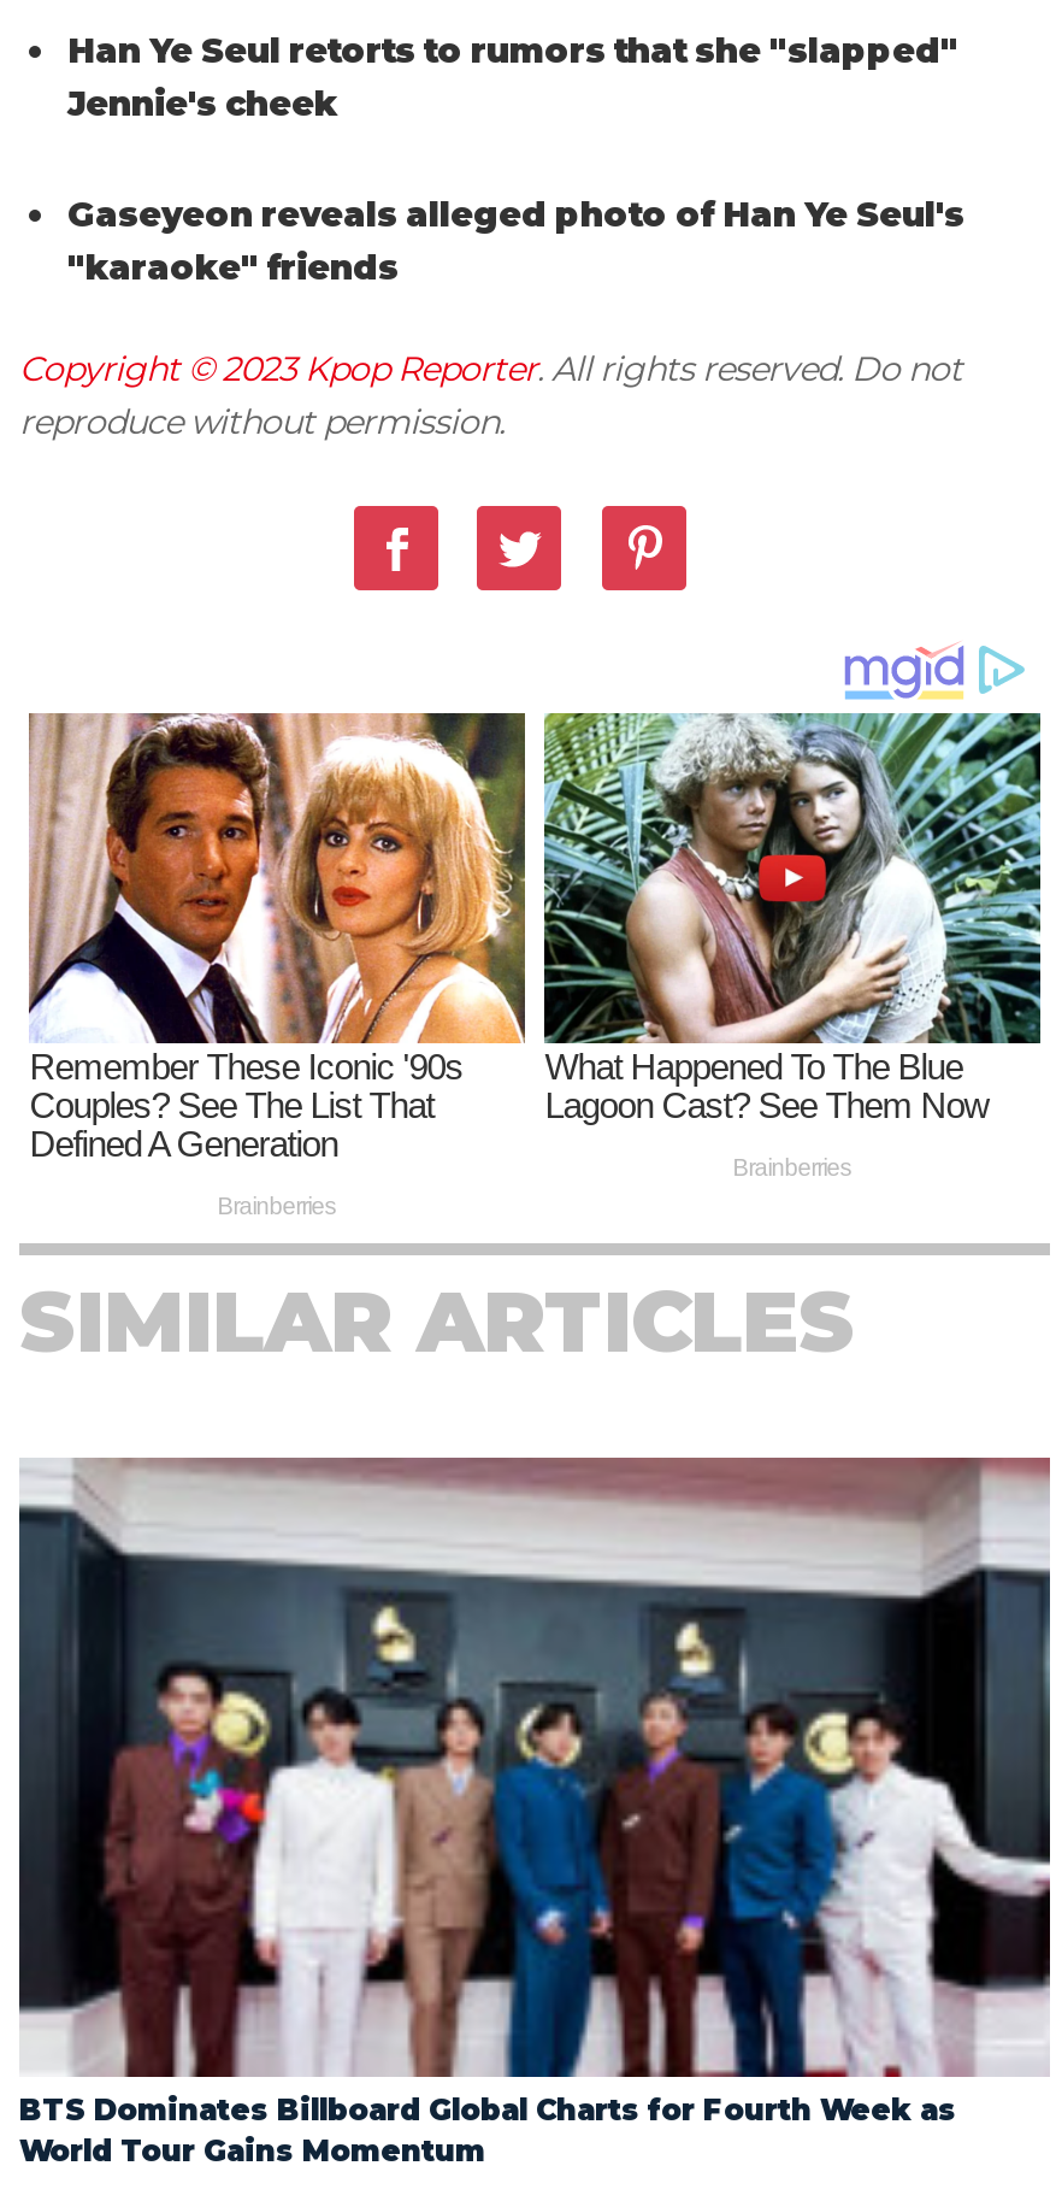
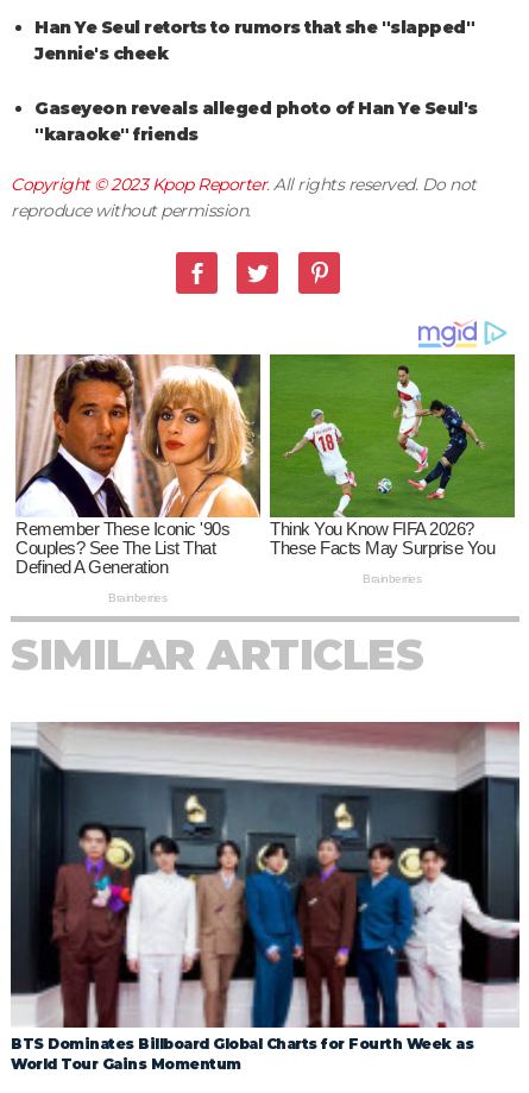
- [image]
+ [image]
